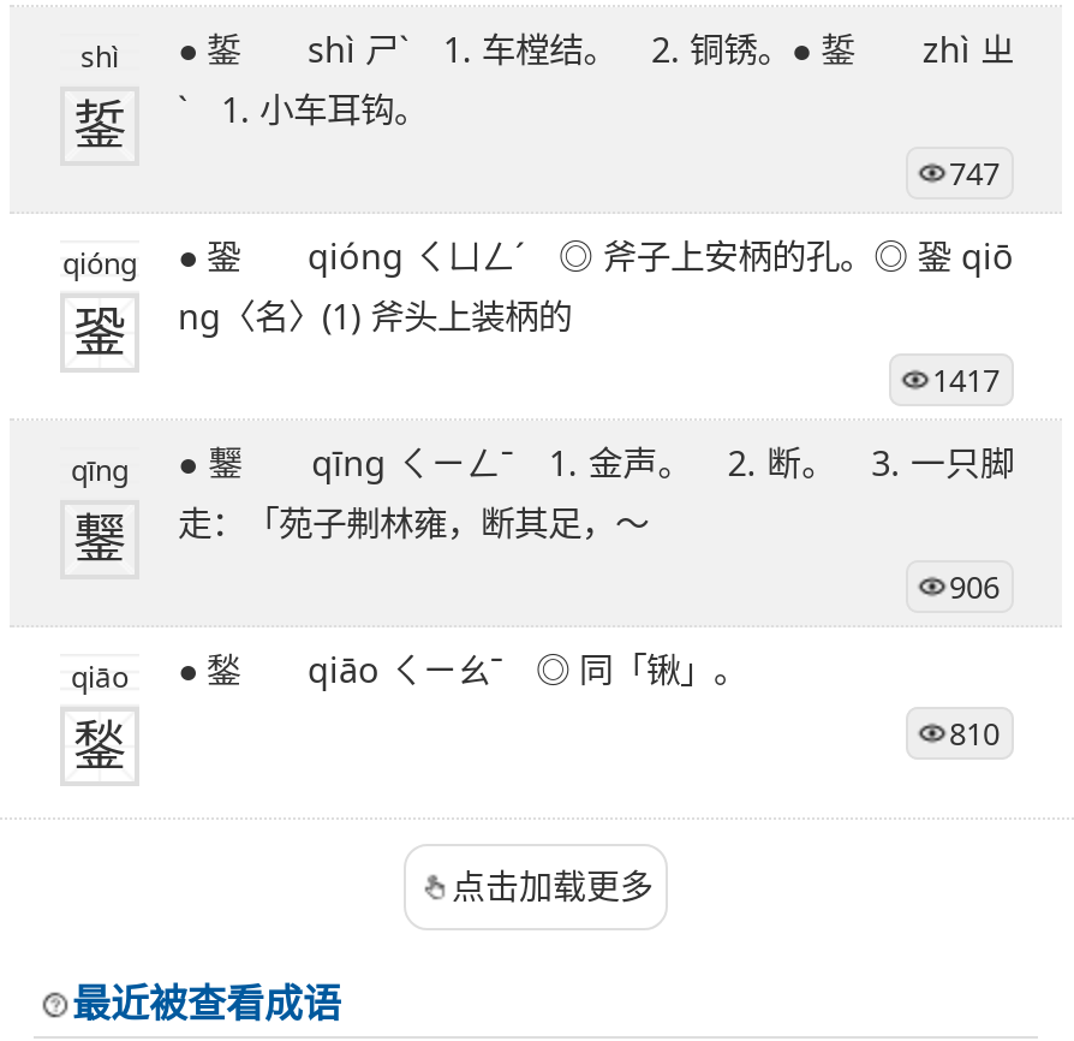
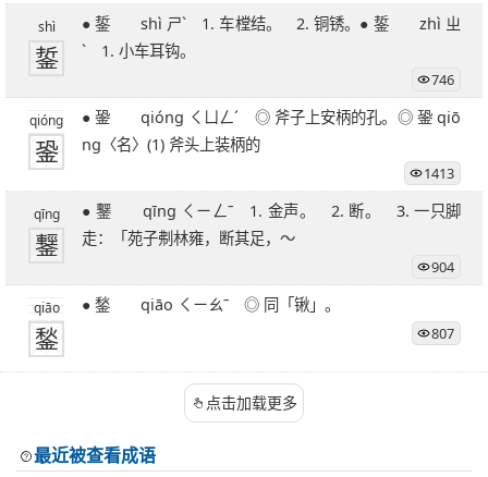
- 747
+ 746

- 1417
+ 1413

- 906
+ 904

- 810
+ 807
